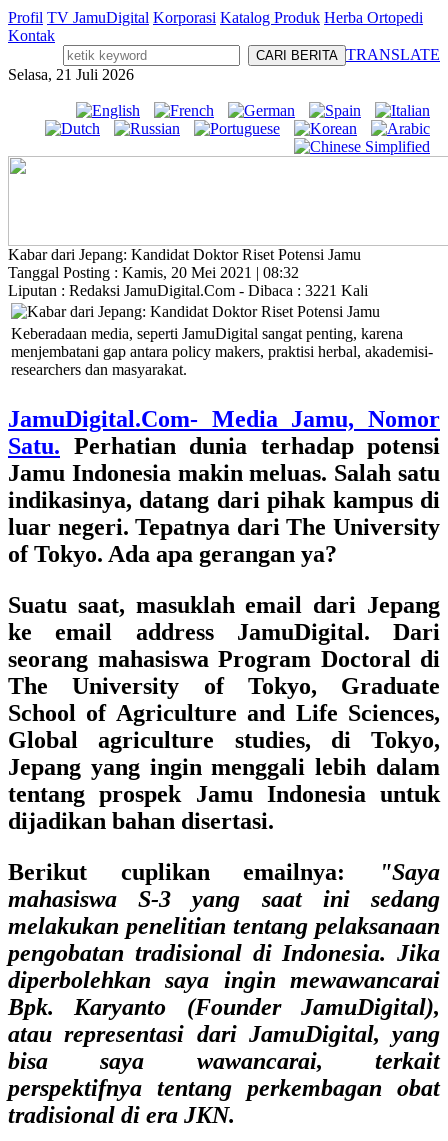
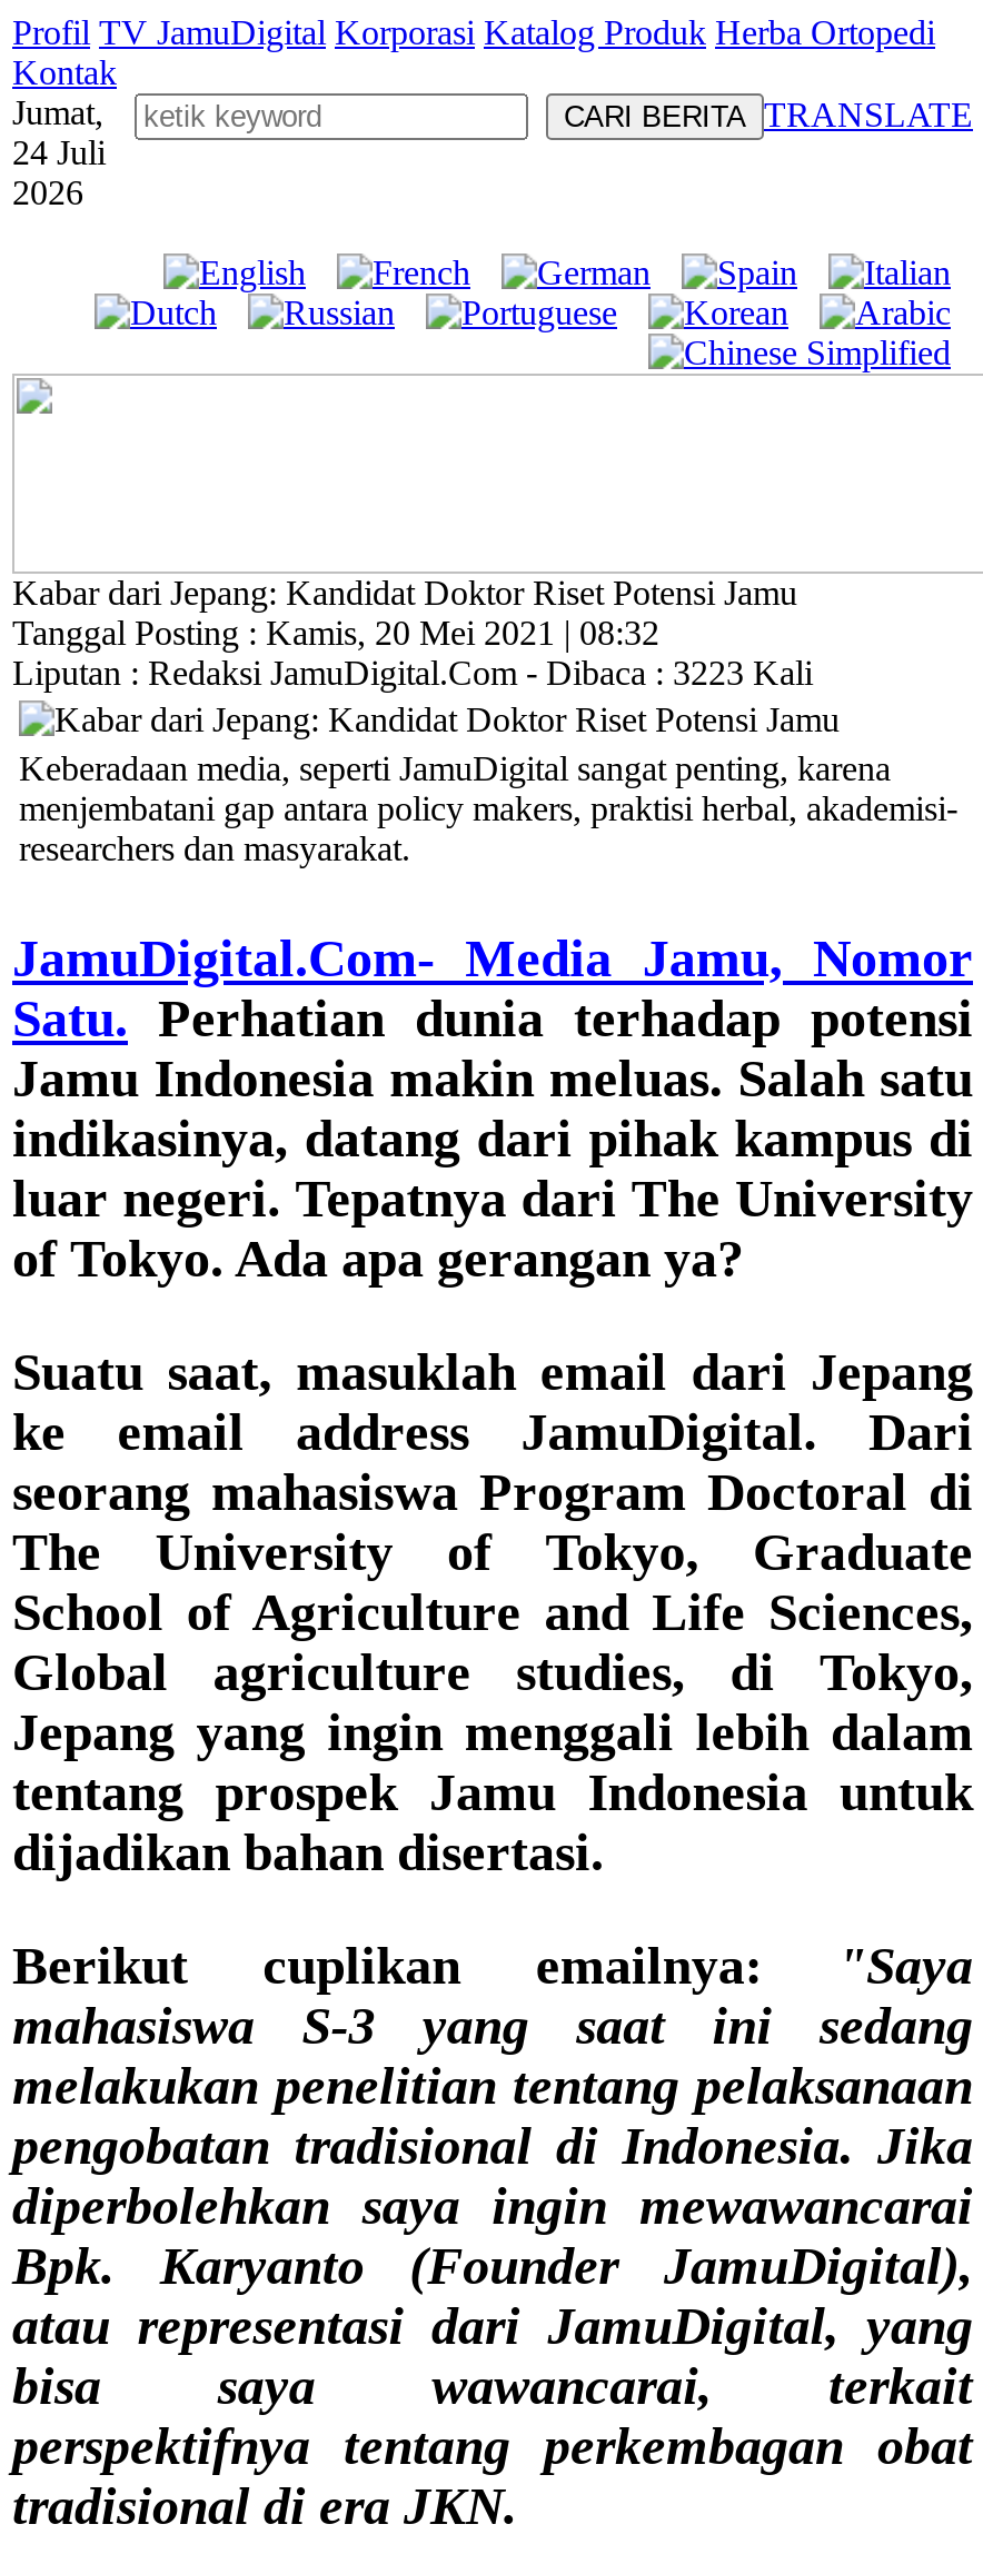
- Selasa, 21 Juli 2026
+ Jumat,
+ 24 Juli
+ 2026

- Liputan : Redaksi JamuDigital.Com - Dibaca : 3221 Kali
+ Liputan : Redaksi JamuDigital.Com - Dibaca : 3223 Kali
